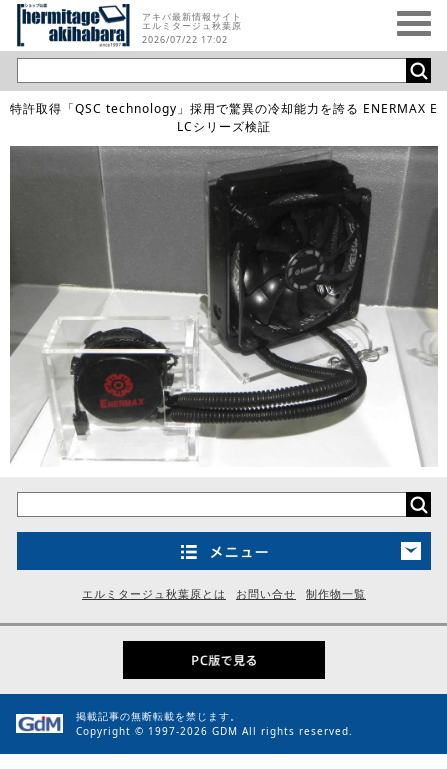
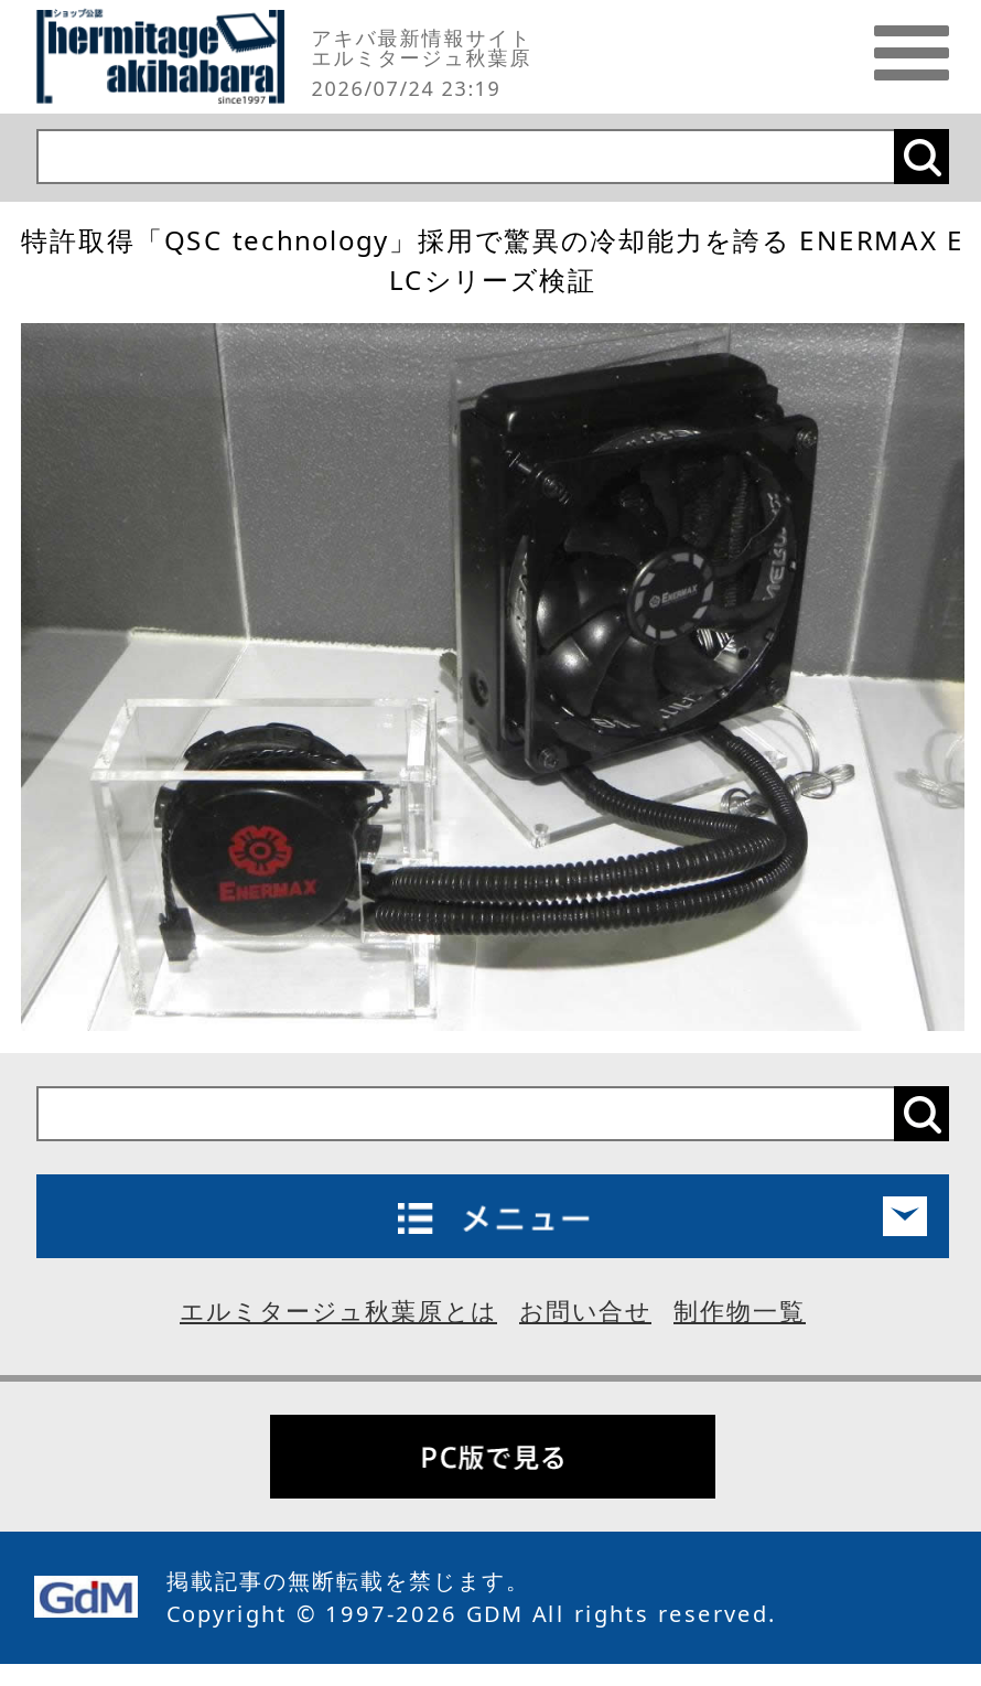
- 2026/07/22 17:02
+ 2026/07/24 23:19
